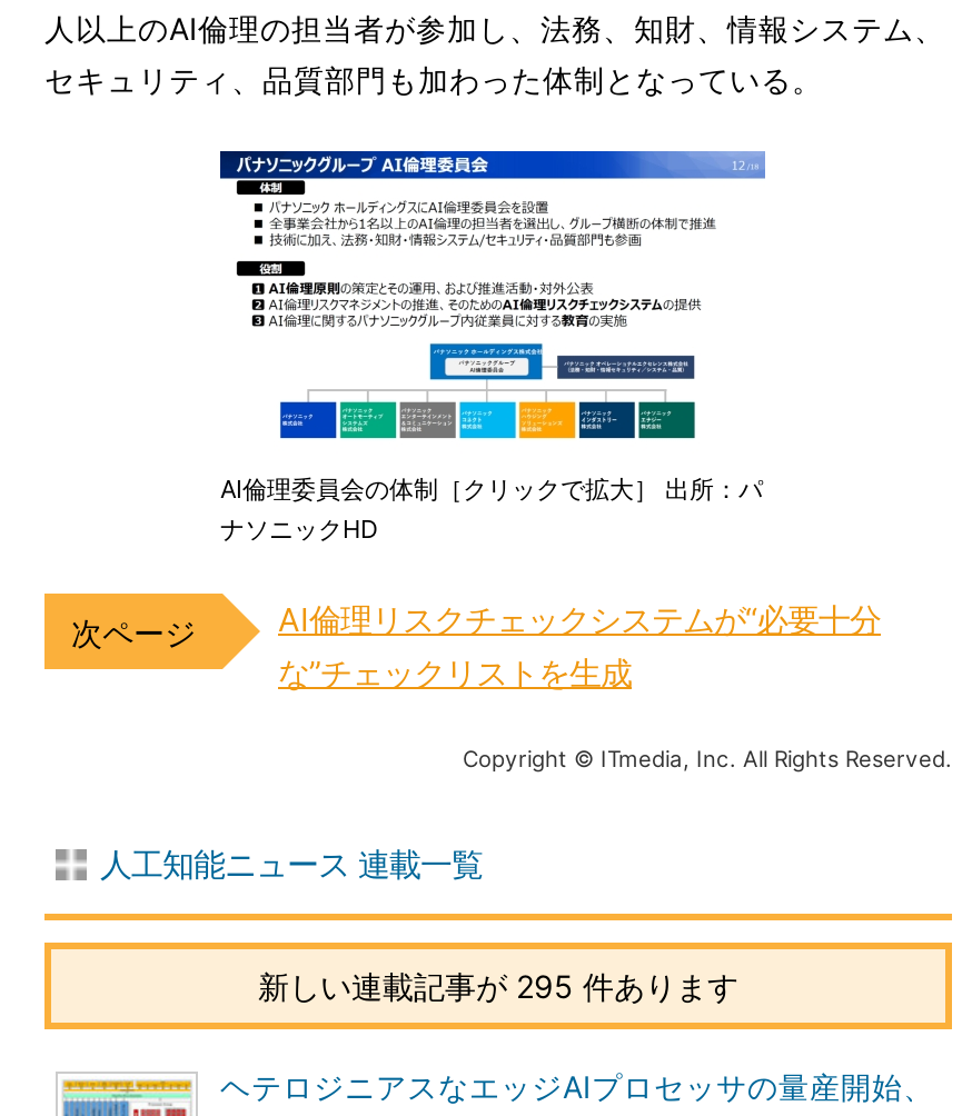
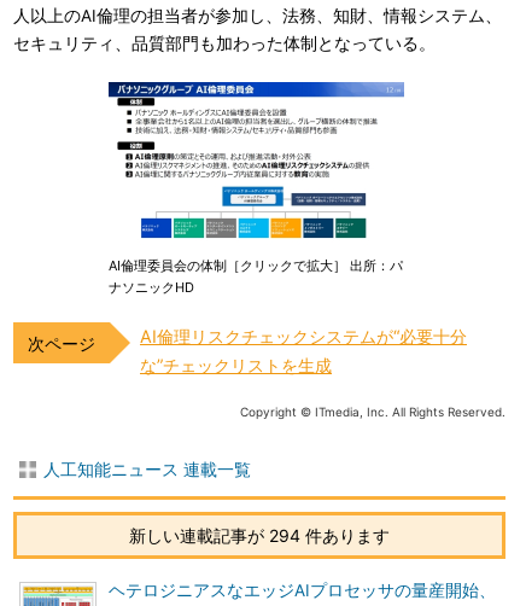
- 新しい連載記事が 295 件あります
+ 新しい連載記事が 294 件あります
